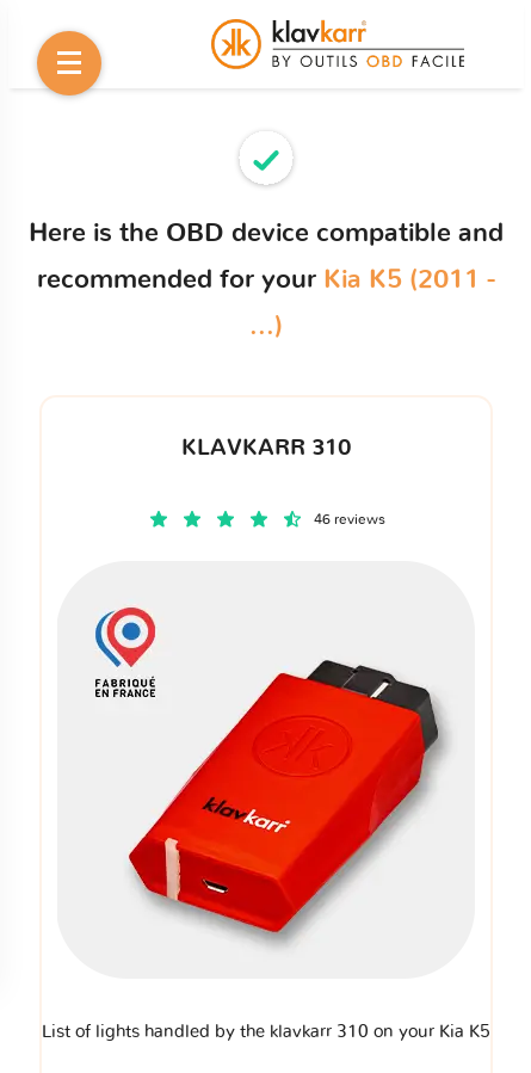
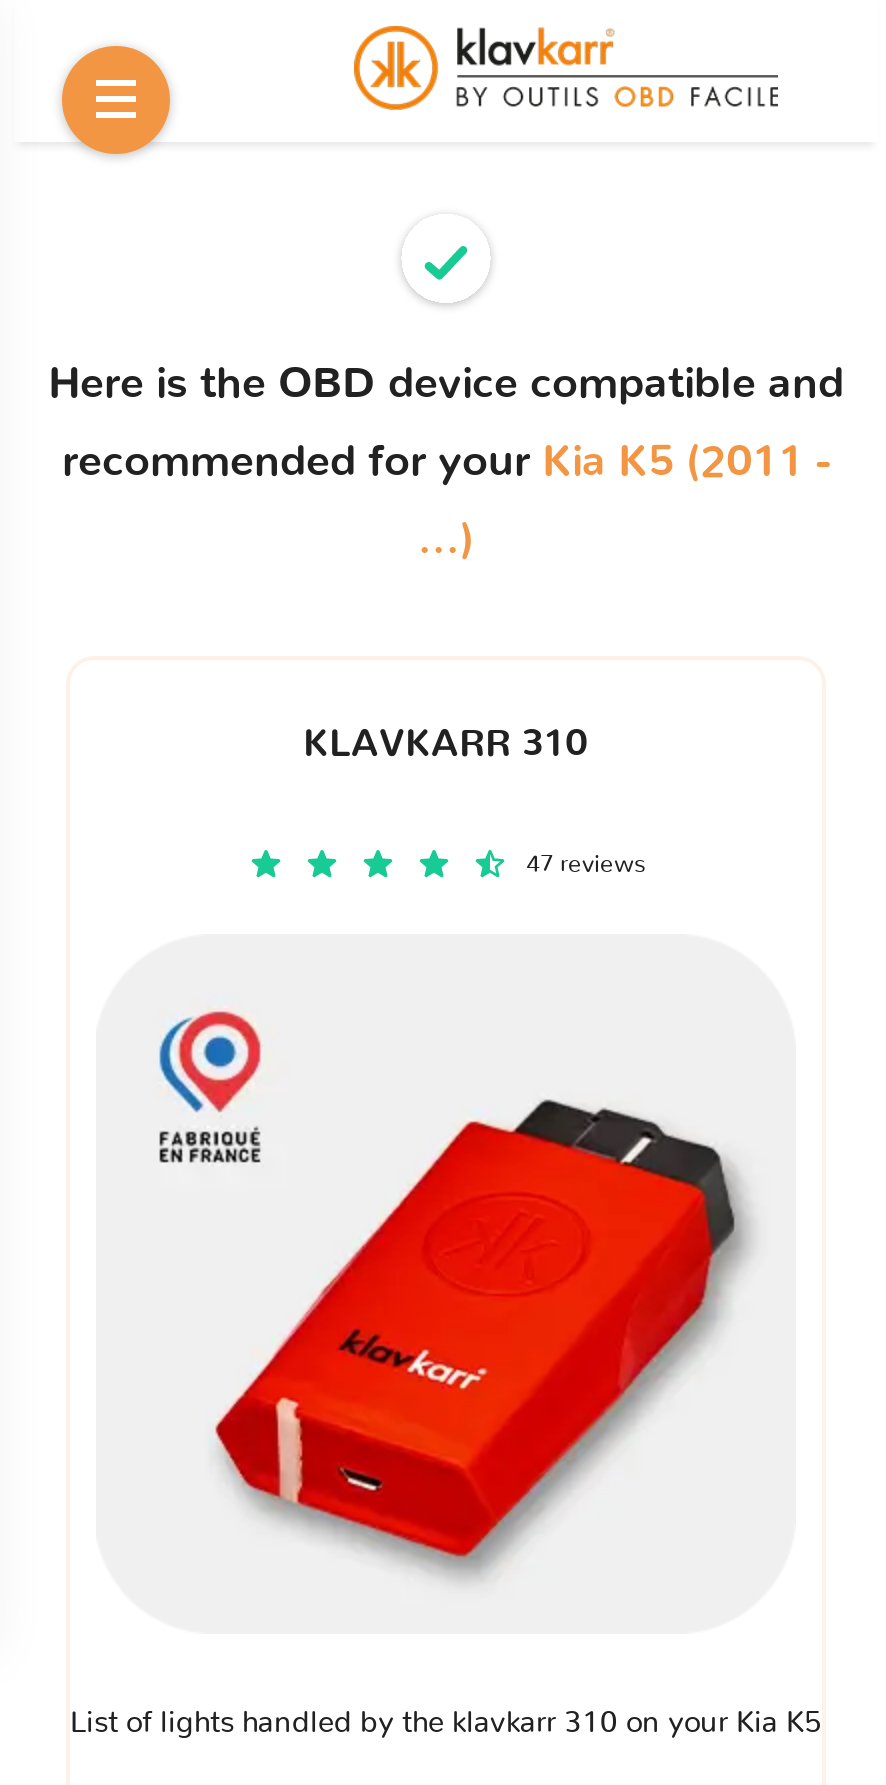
- 46 reviews
+ 47 reviews
